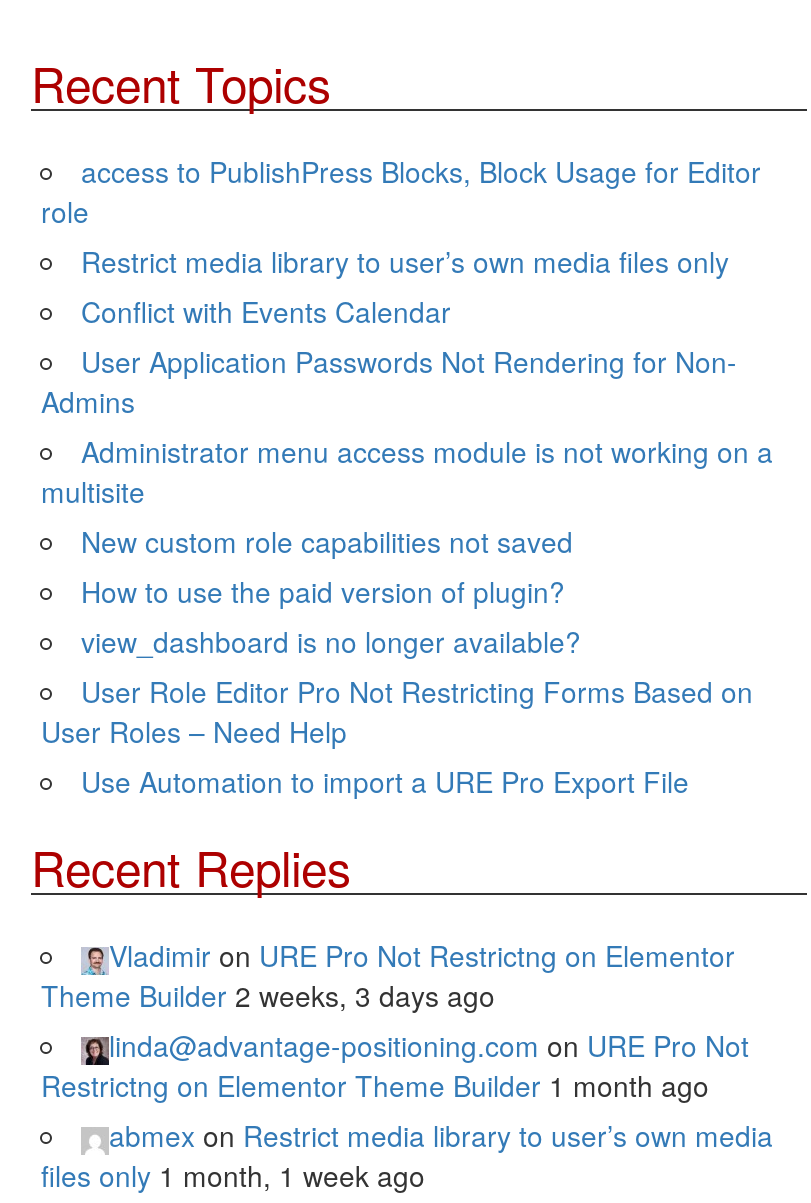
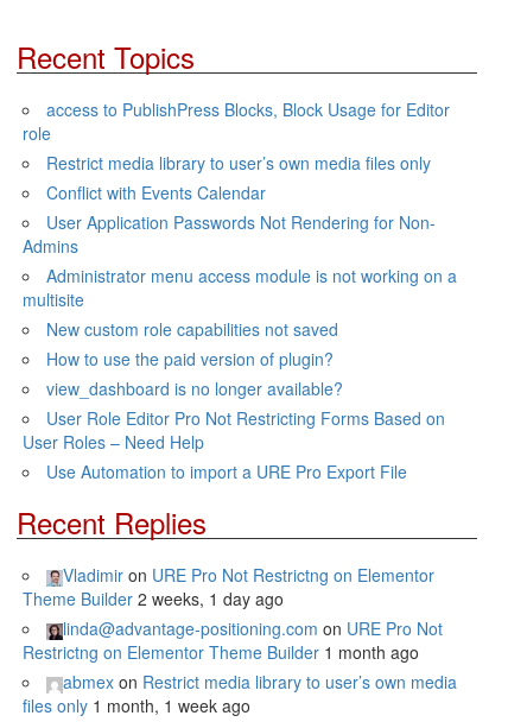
- Theme Builder 2 weeks, 3 days ago
+ Theme Builder 2 weeks, 1 day ago
